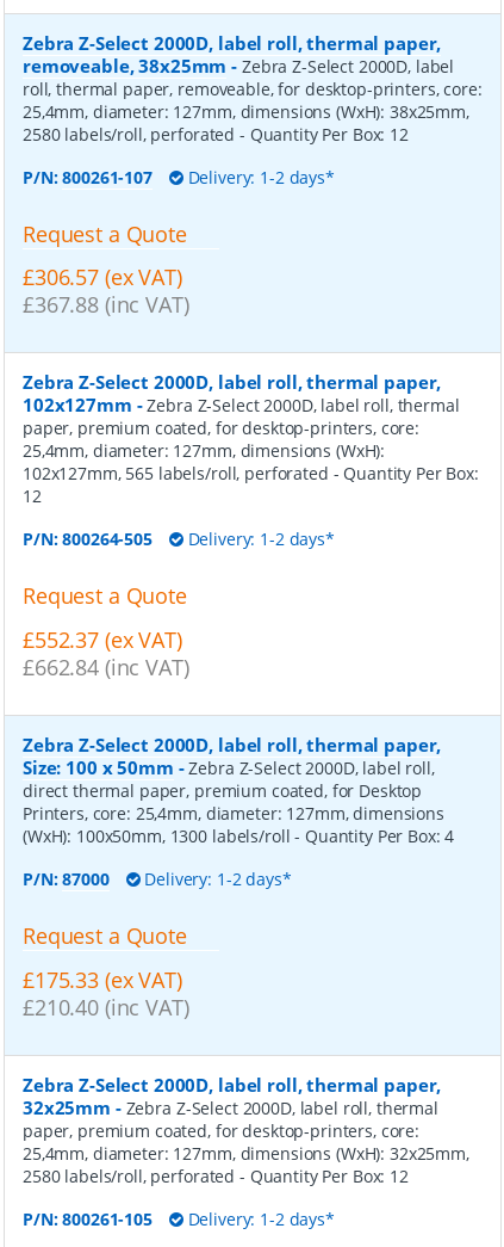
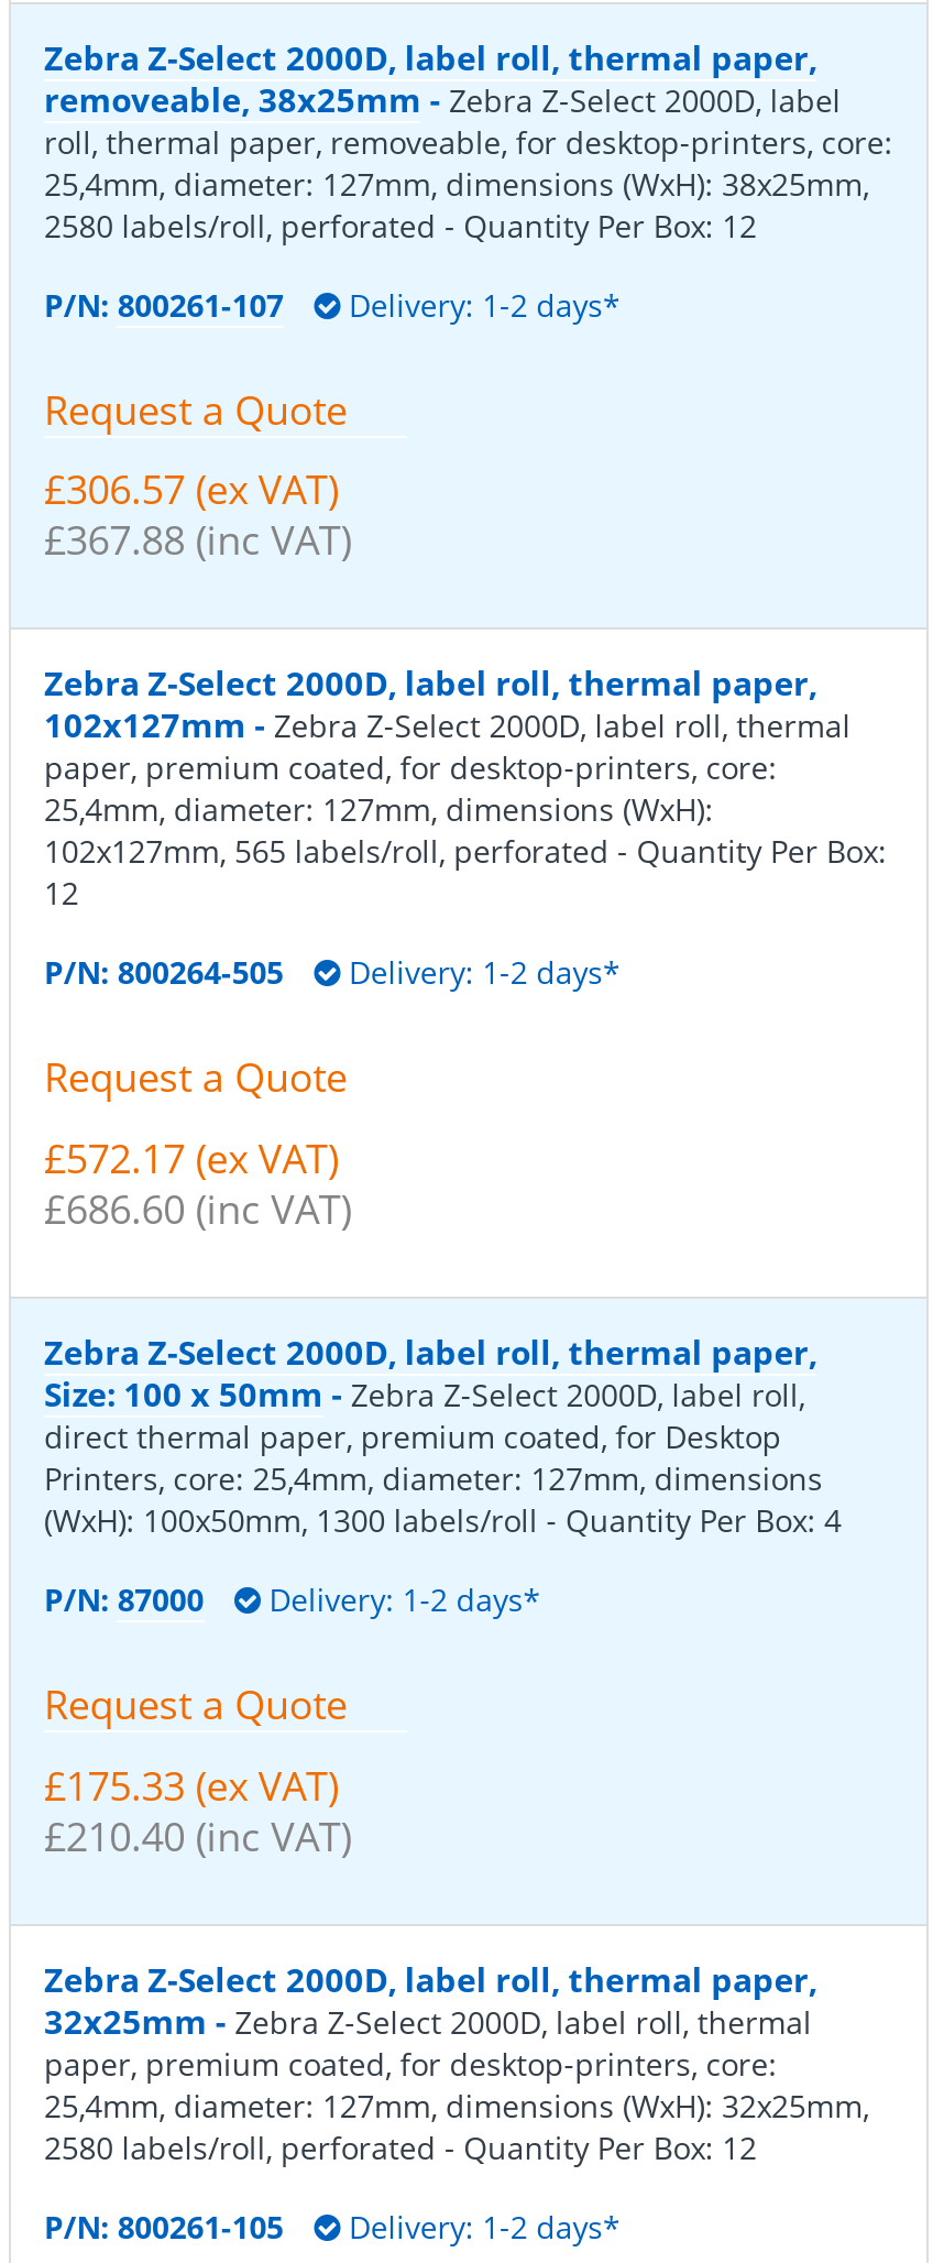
- £552.37 (ex VAT)
+ £572.17 (ex VAT)

- £662.84 (inc VAT)
+ £686.60 (inc VAT)
